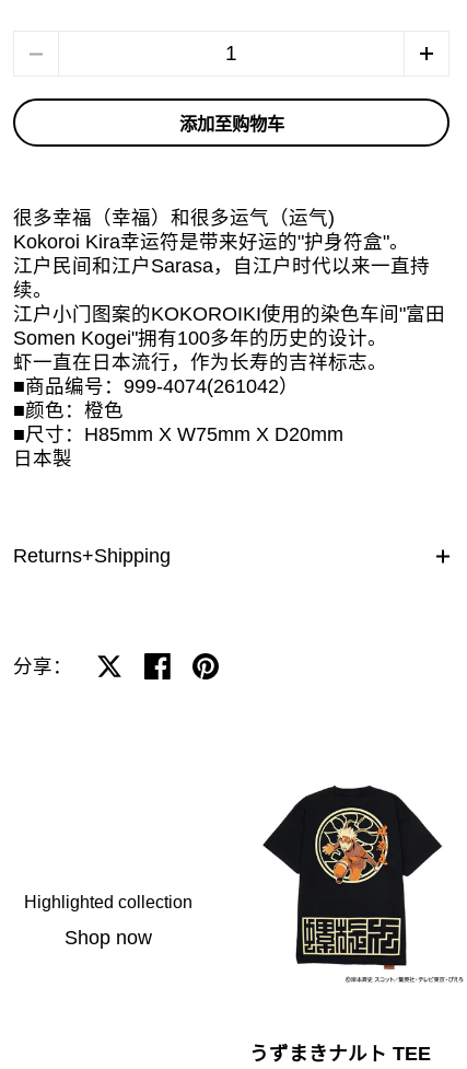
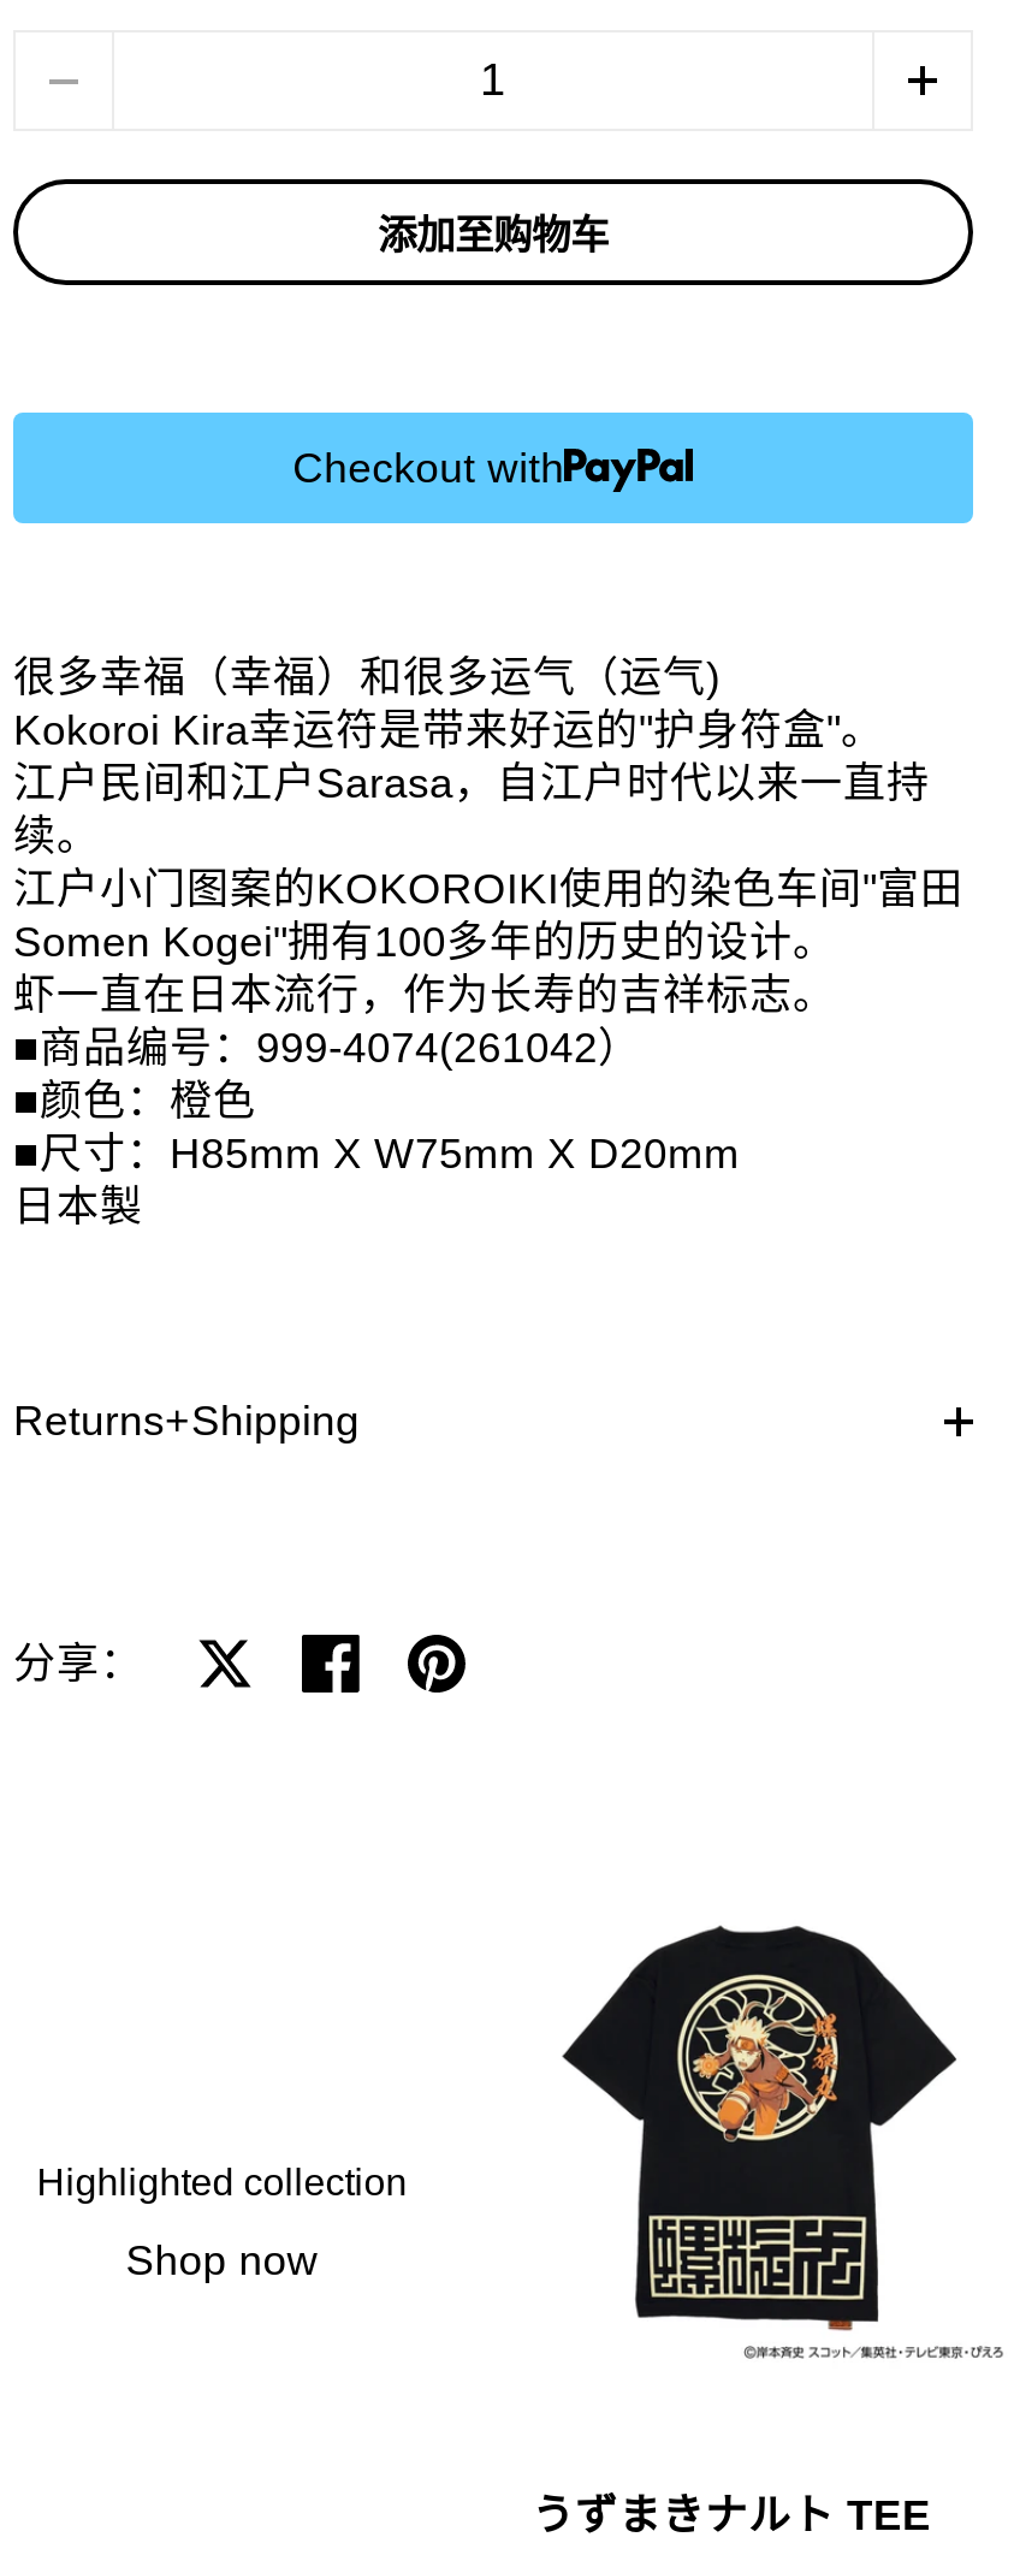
+ Checkout with
